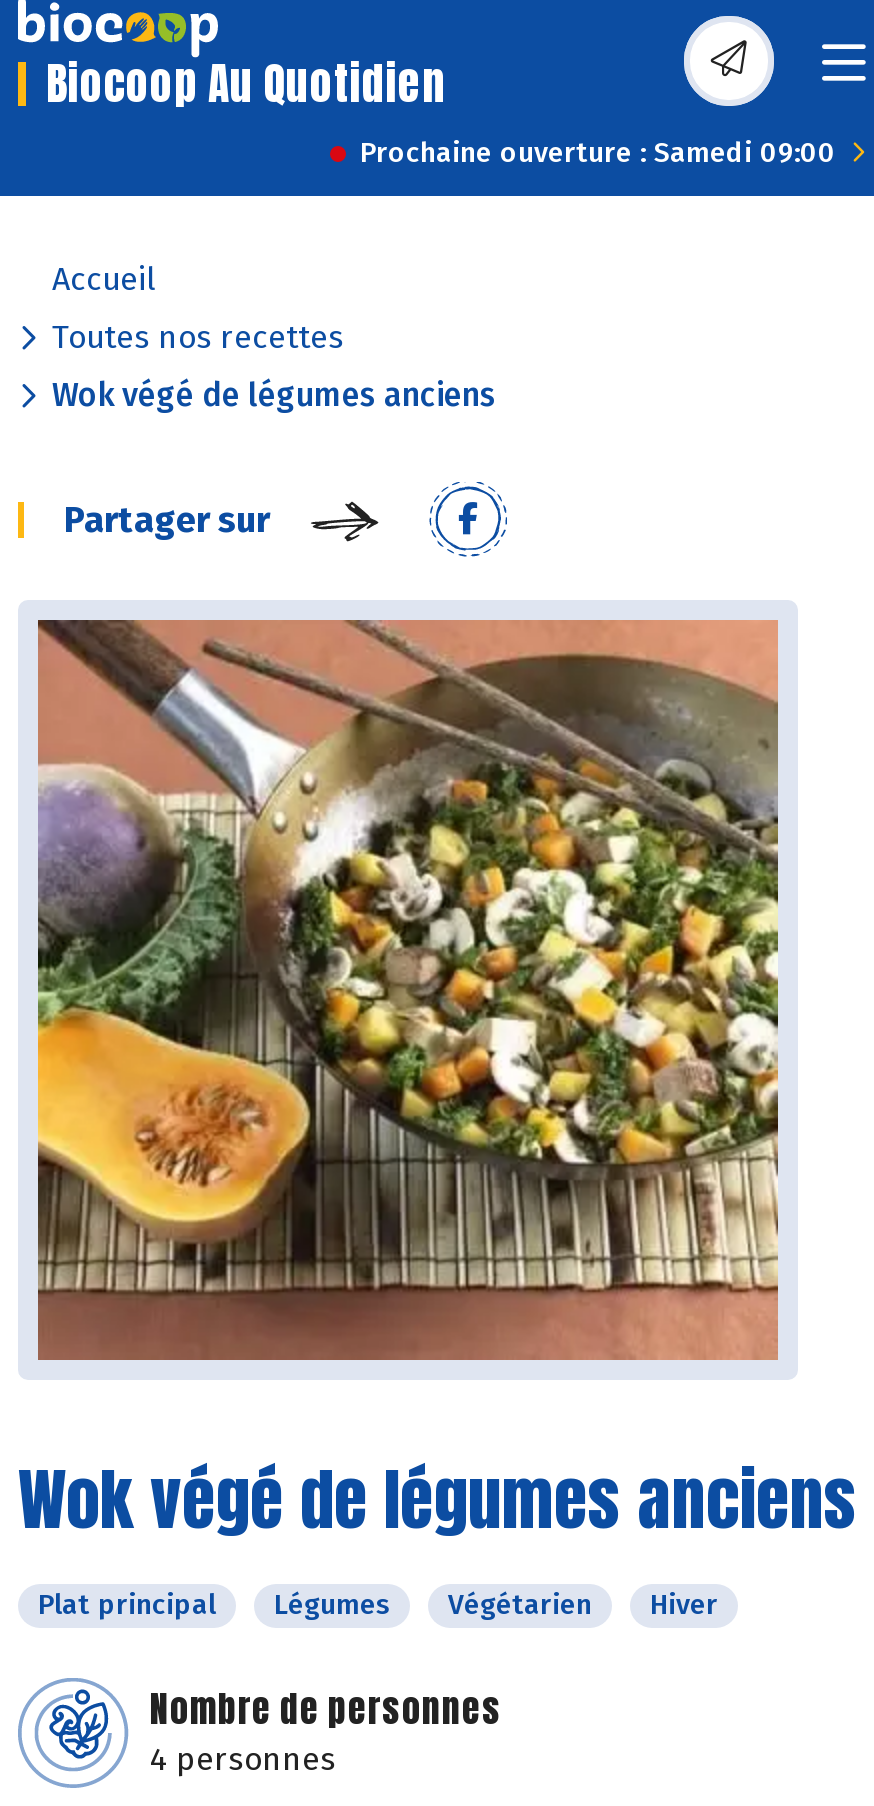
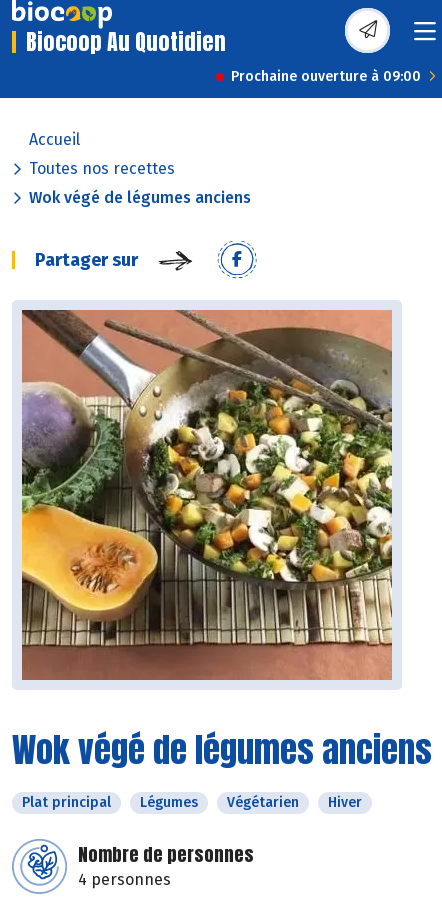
- Prochaine ouverture : Samedi 09:00
+ Prochaine ouverture à 09:00
